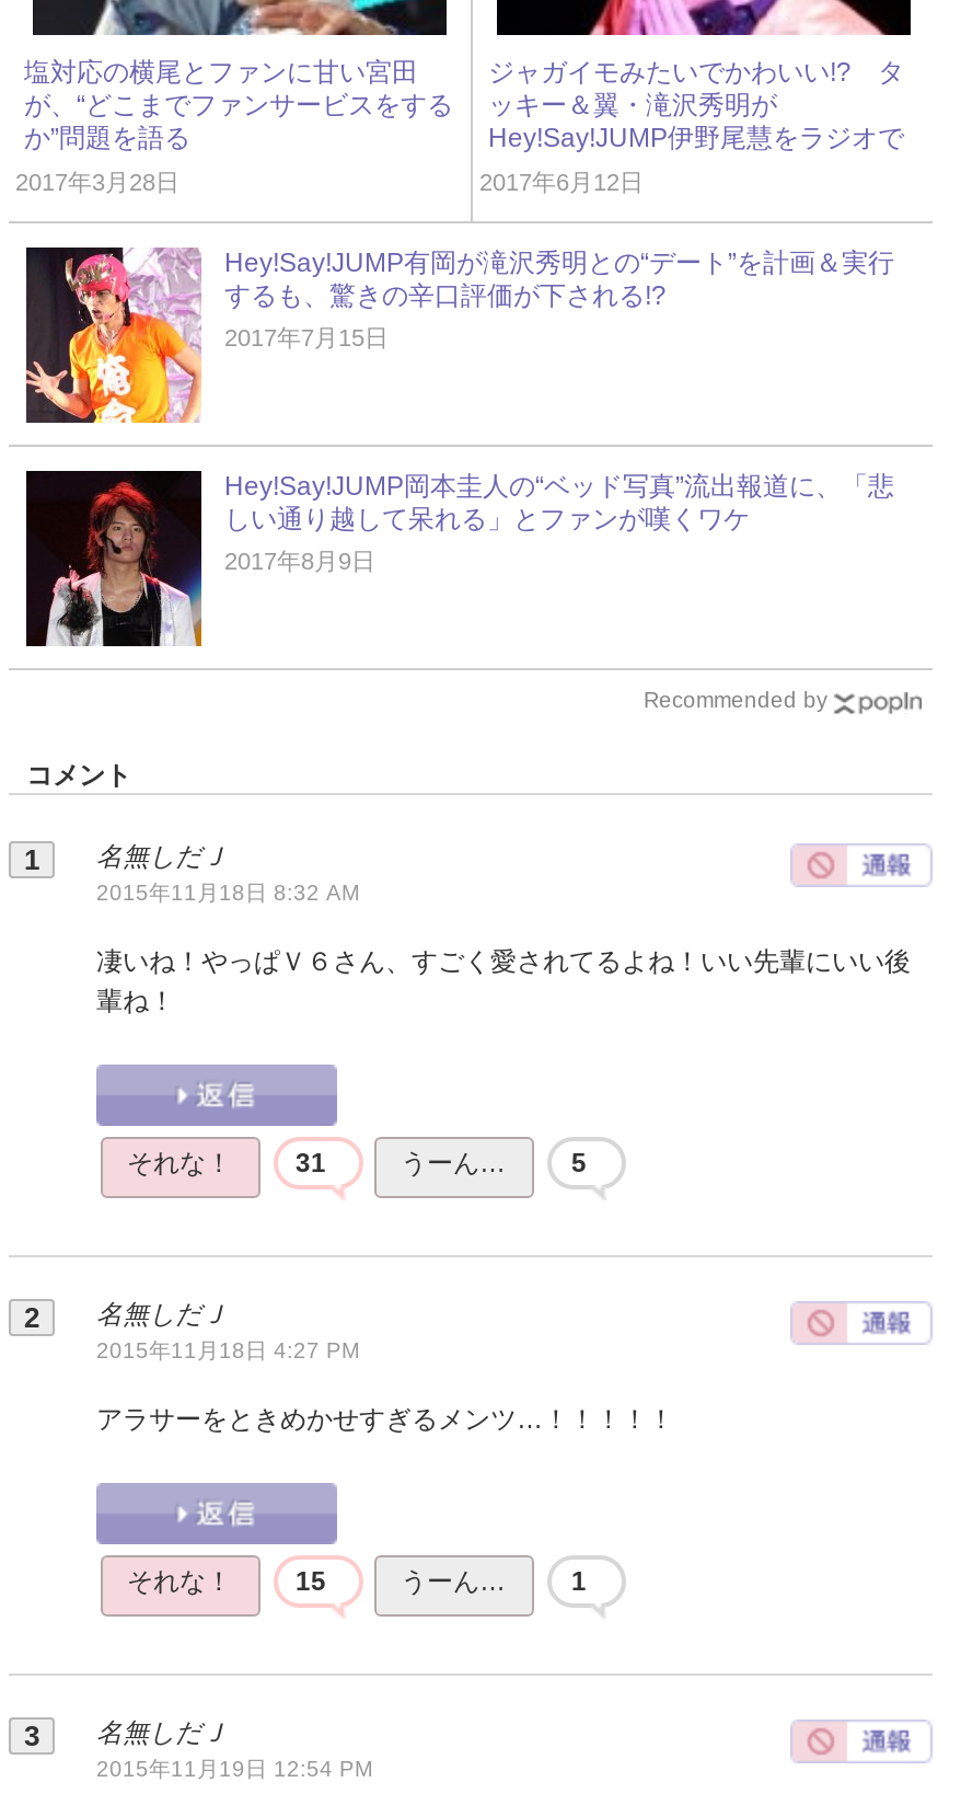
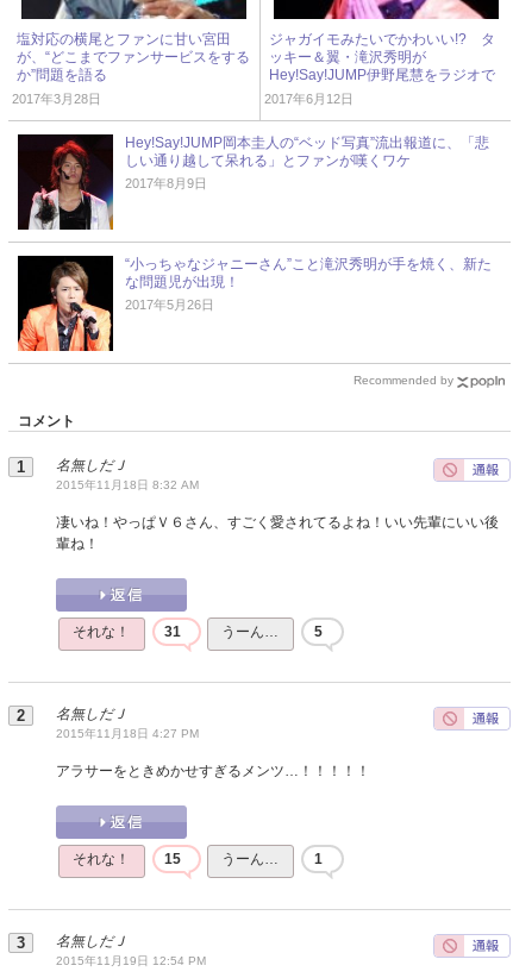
- [image]
- Hey!Say!JUMP有岡が滝沢秀明との“デート”を計画＆実行
- するも、驚きの辛口評価が下される!?
- 2017年7月15日

moved up: [image] | Hey!Say!JUMP岡本圭人の“ベッド写真”流出報道に、「悲 | しい通り越して呆れる」とファンが嘆くワケ | 2017年8月9日

+ [image]
+ “小っちゃなジャニーさん”こと滝沢秀明が手を焼く、新た
+ な問題児が出現！
+ 2017年5月26日
